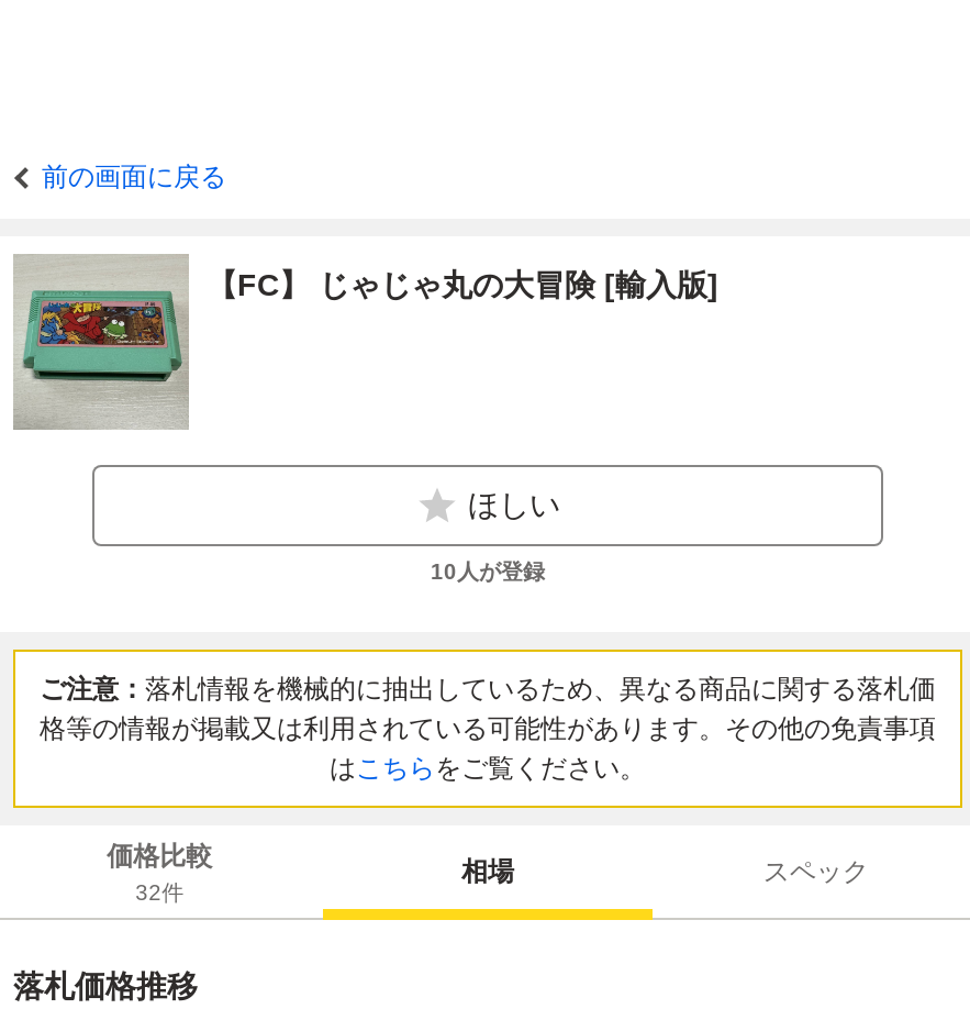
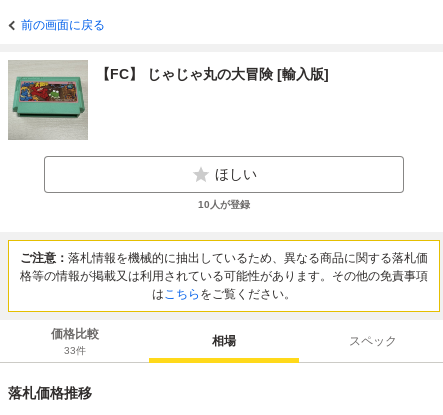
- 32件
+ 33件
